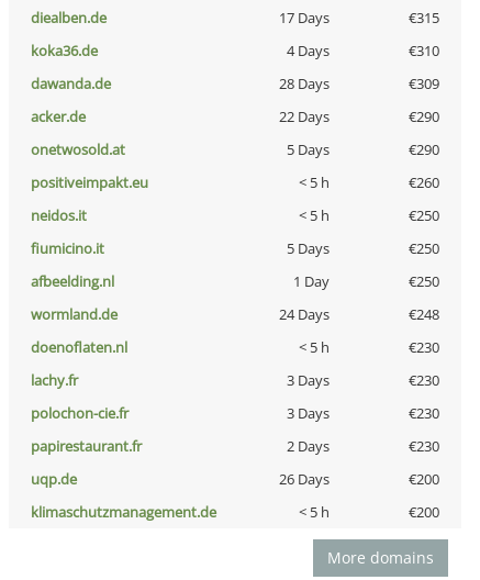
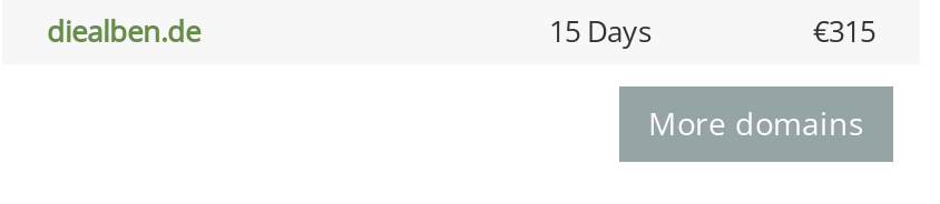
- 17 Days
+ 15 Days

- koka36.de
- 4 Days
- €310
- dawanda.de
- 28 Days
- €309
- acker.de
- 22 Days
- €290
- onetwosold.at
- 5 Days
- €290
- positiveimpakt.eu
- < 5 h
- €260
- neidos.it
- < 5 h
- €250
- fiumicino.it
- 5 Days
- €250
- afbeelding.nl
- 1 Day
- €250
- wormland.de
- 24 Days
- €248
- doenoflaten.nl
- < 5 h
- €230
- lachy.fr
- 3 Days
- €230
- polochon-cie.fr
- 3 Days
- €230
- papirestaurant.fr
- 2 Days
- €230
- uqp.de
- 26 Days
- €200
- klimaschutzmanagement.de
- < 5 h
- €200
